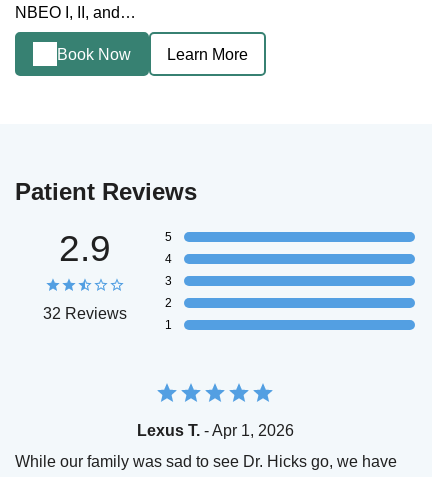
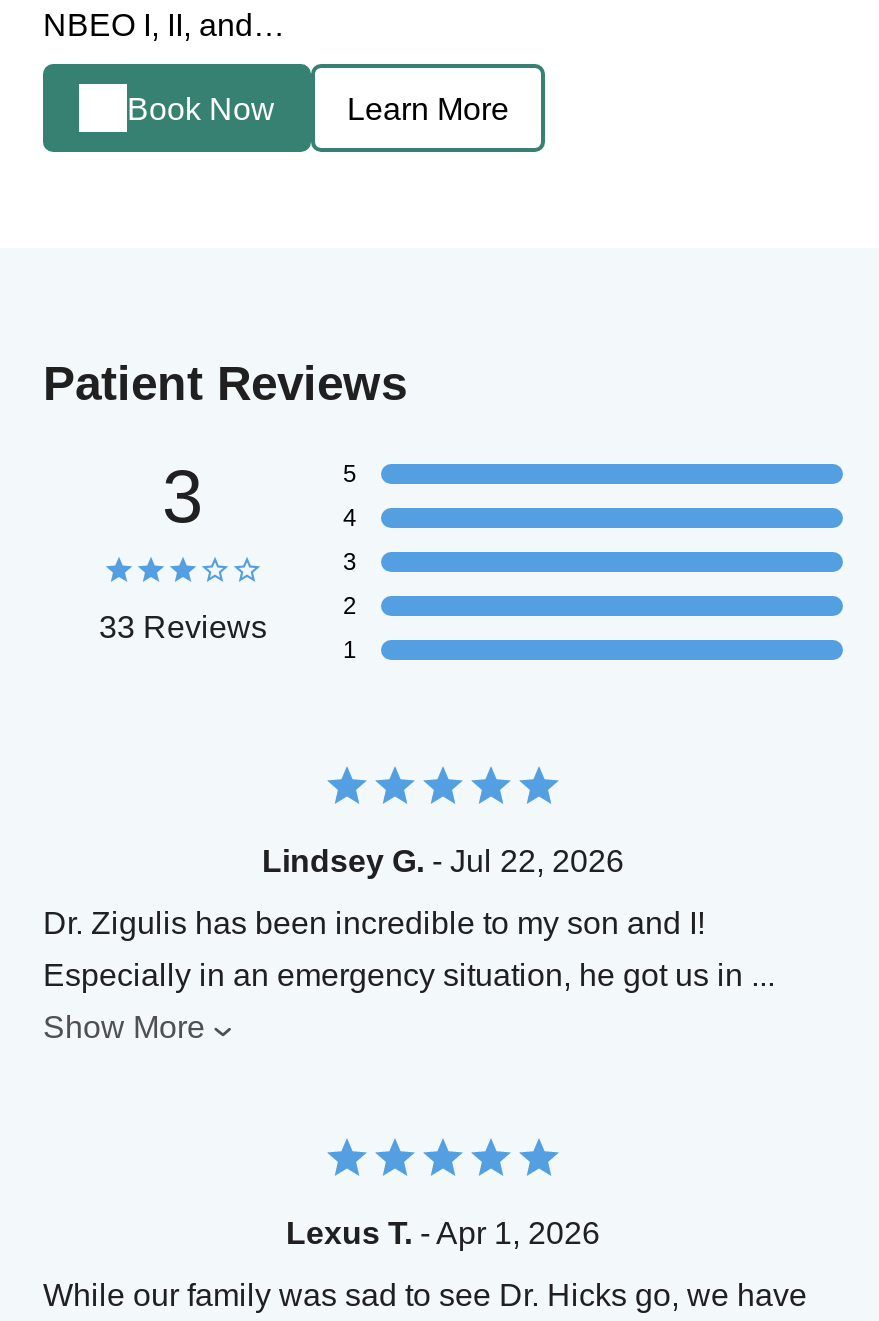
- 2.9
+ 3

- 32 Reviews
+ 33 Reviews

+ Lindsey G. - Jul 22, 2026
+ Dr. Zigulis has been incredible to my son and I!
+ Especially in an emergency situation, he got us in...
+ Show More
